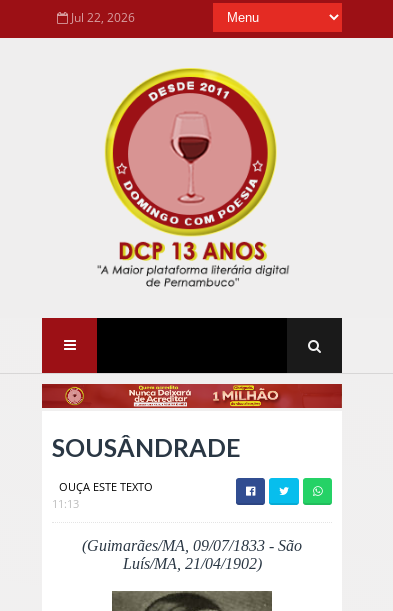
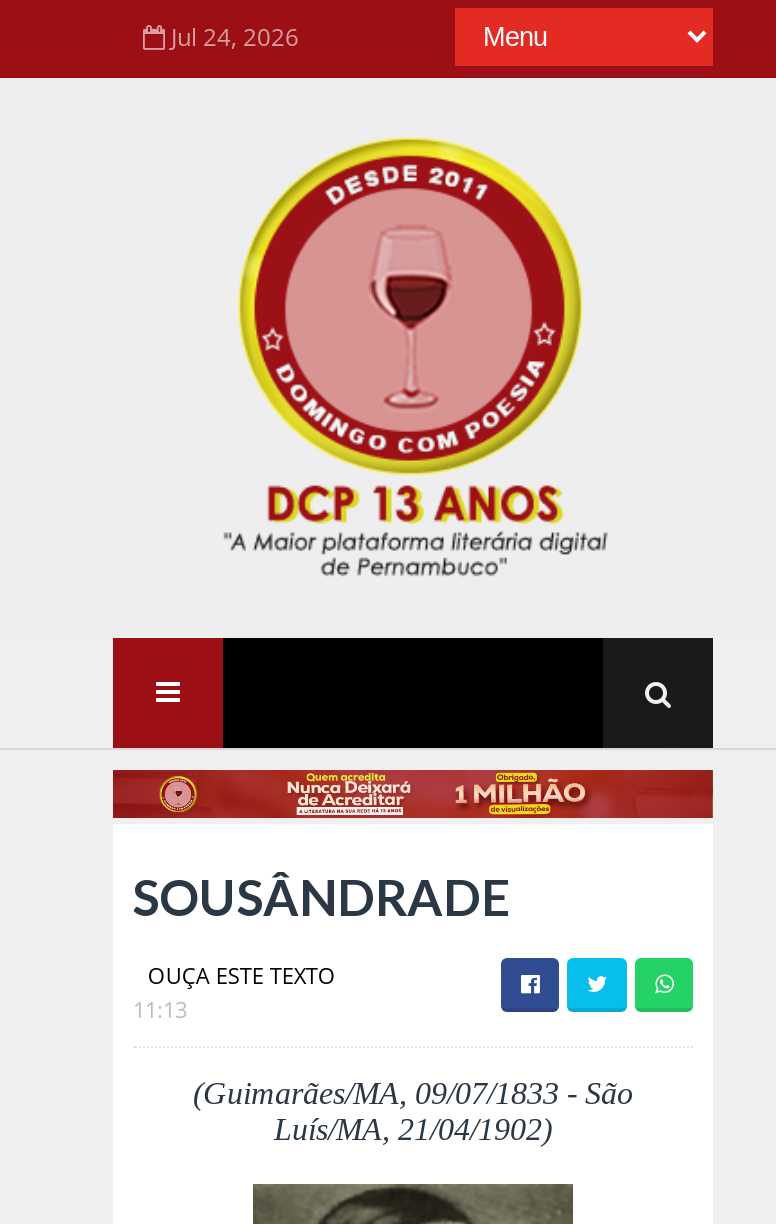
- Jul 22, 2026
+ Jul 24, 2026
